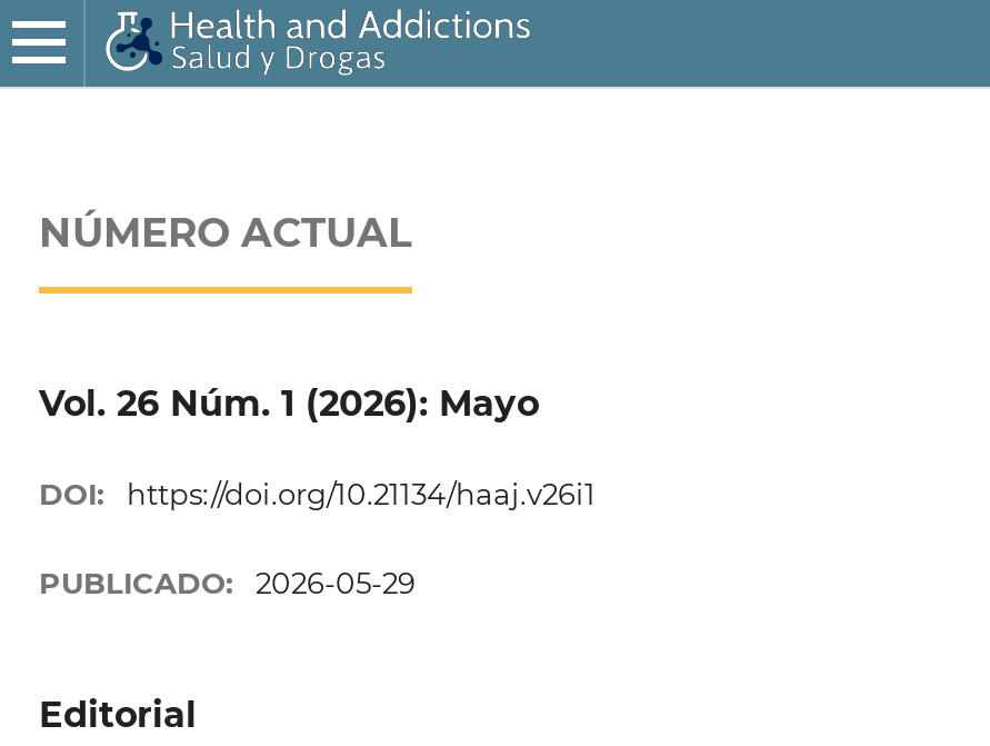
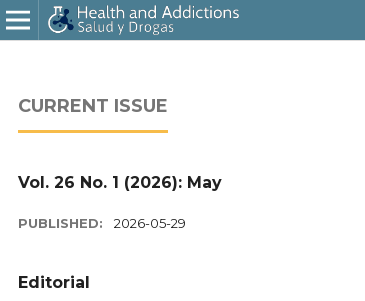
- NÚMERO ACTUAL
+ CURRENT ISSUE

- Vol. 26 Núm. 1 (2026): Mayo
- DOI: https://doi.org/10.21134/haaj.v26i1
- PUBLICADO: 2026-05-29
+ Vol. 26 No. 1 (2026): May
+ PUBLISHED: 2026-05-29
